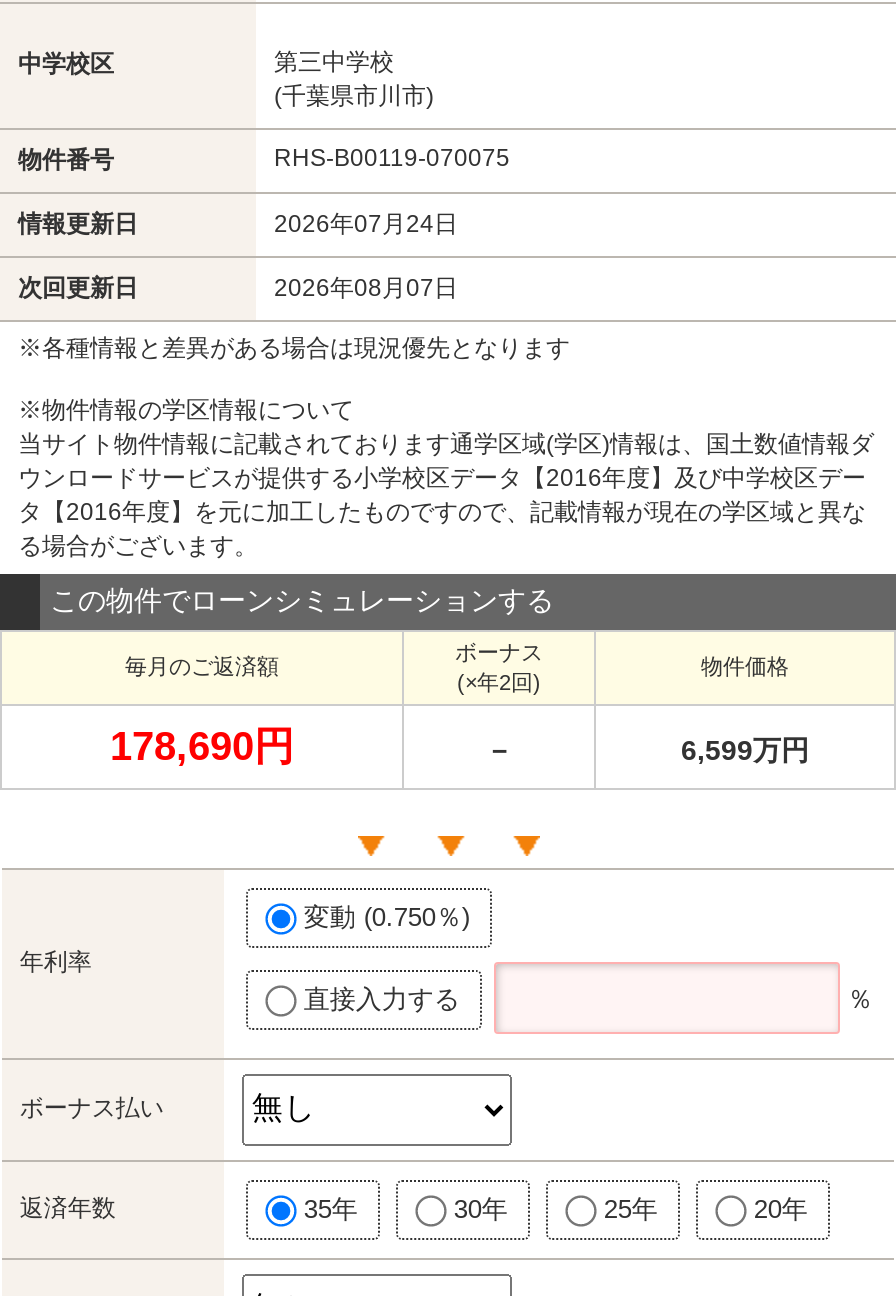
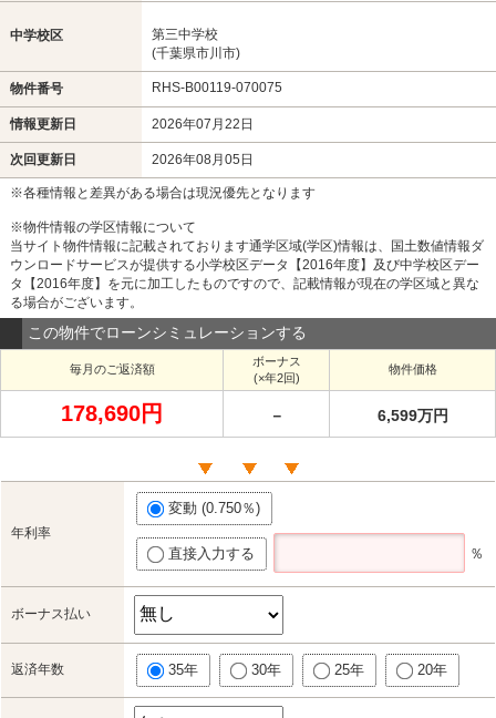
- 2026年07月24日
+ 2026年07月22日

- 2026年08月07日
+ 2026年08月05日
